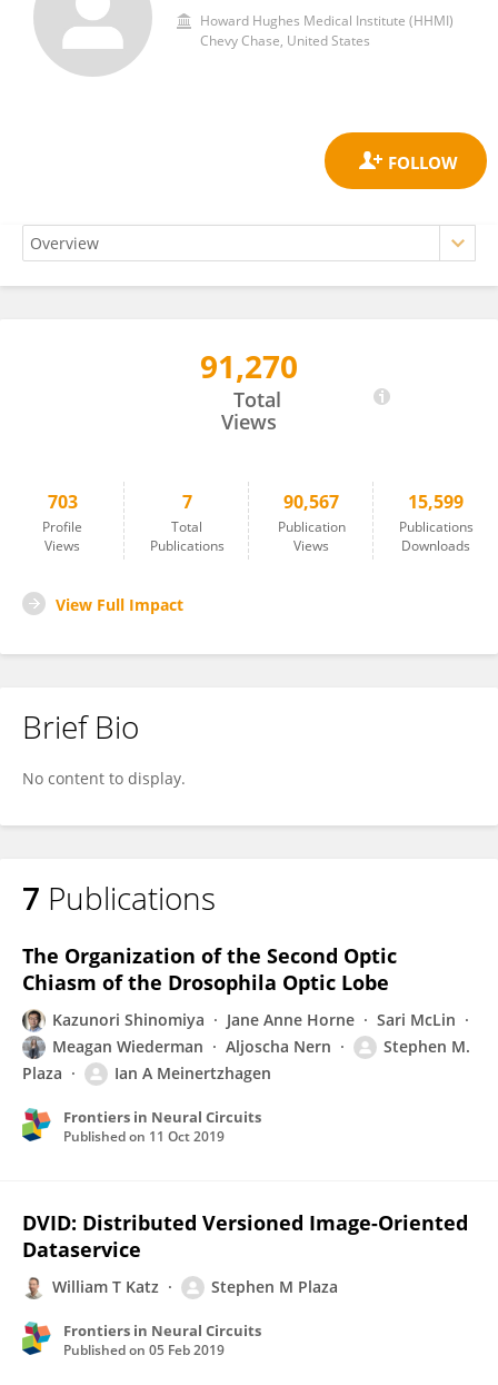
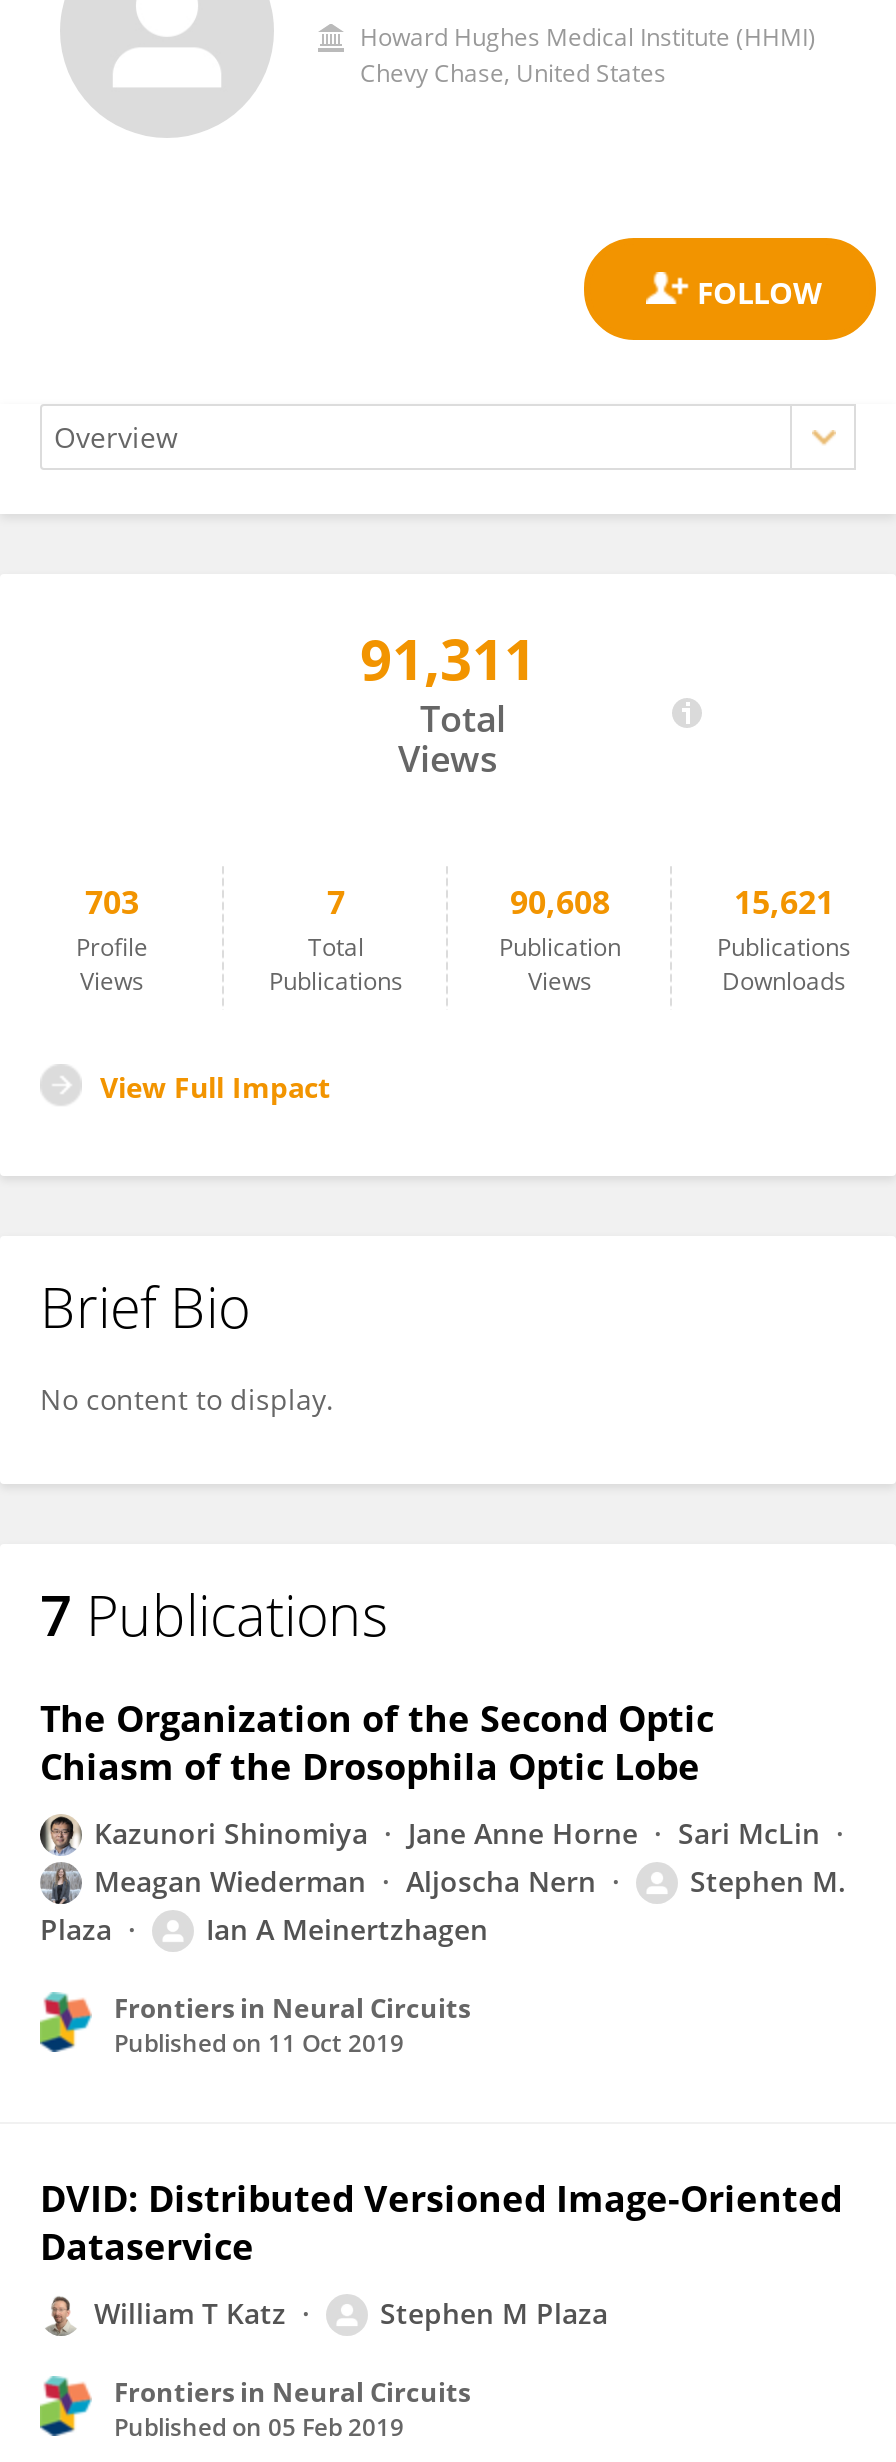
- 91,270
+ 91,311

- 90,567
+ 90,608

- 15,599
+ 15,621
